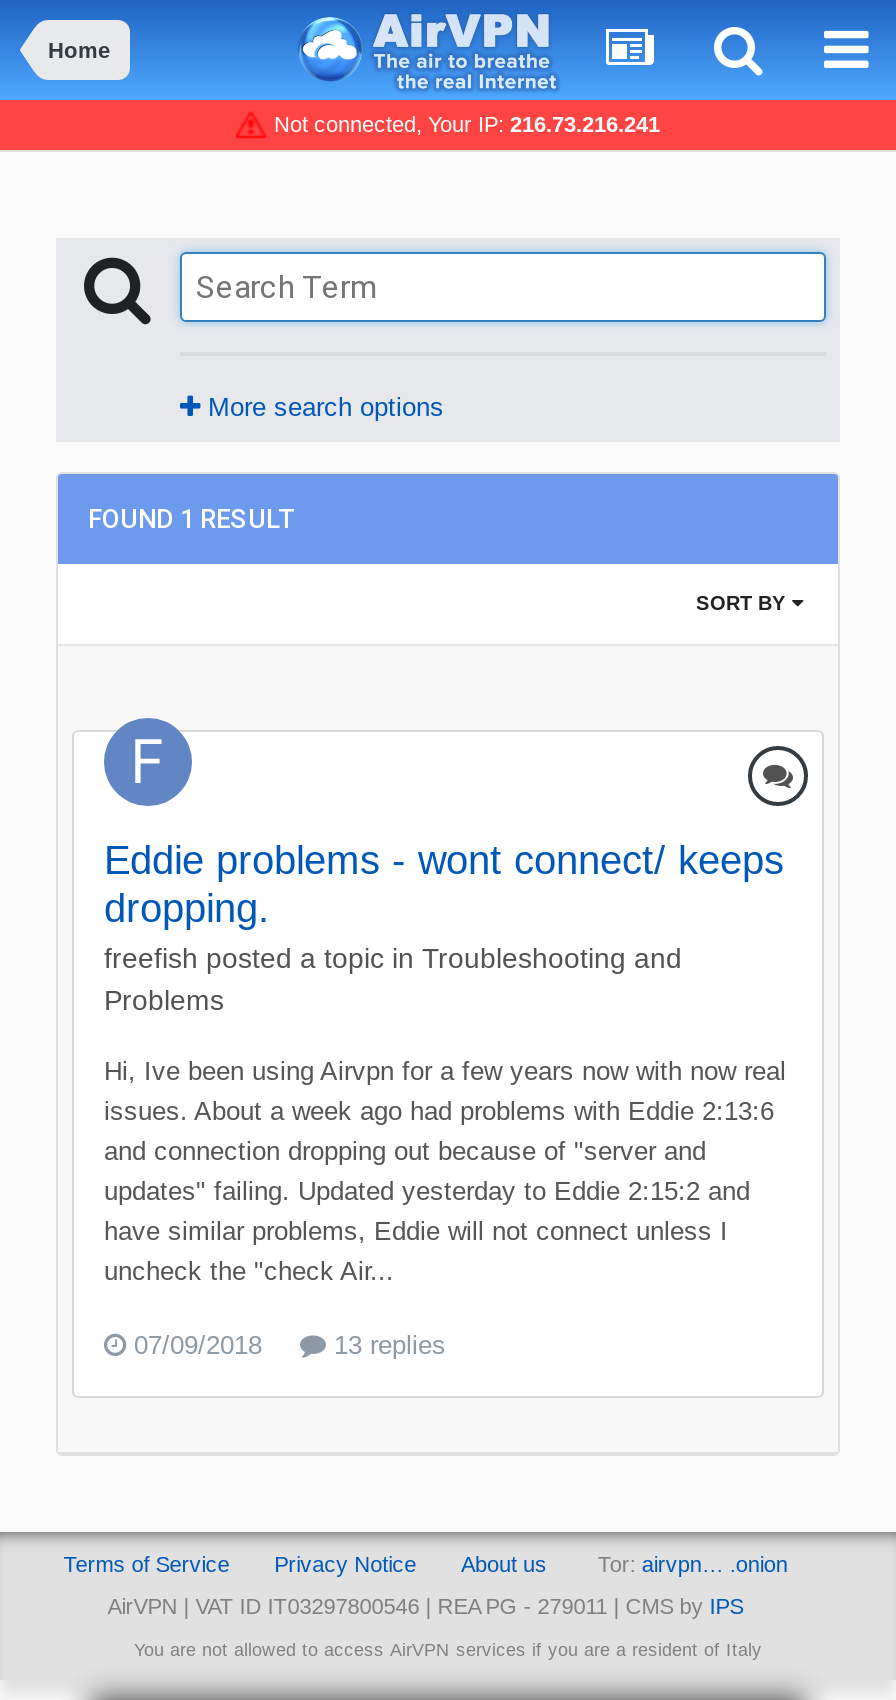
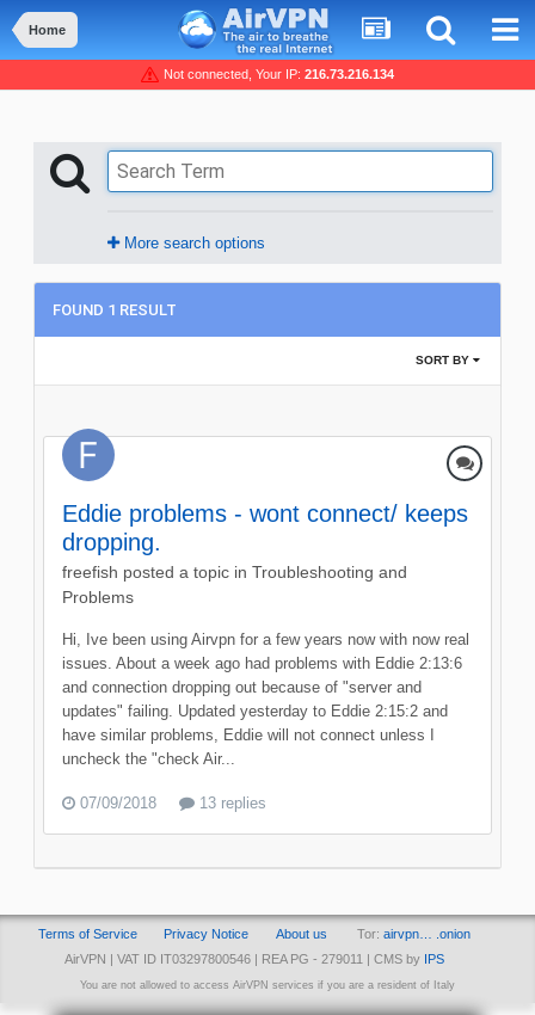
- Not connected, Your IP: 216.73.216.241
+ Not connected, Your IP: 216.73.216.134
